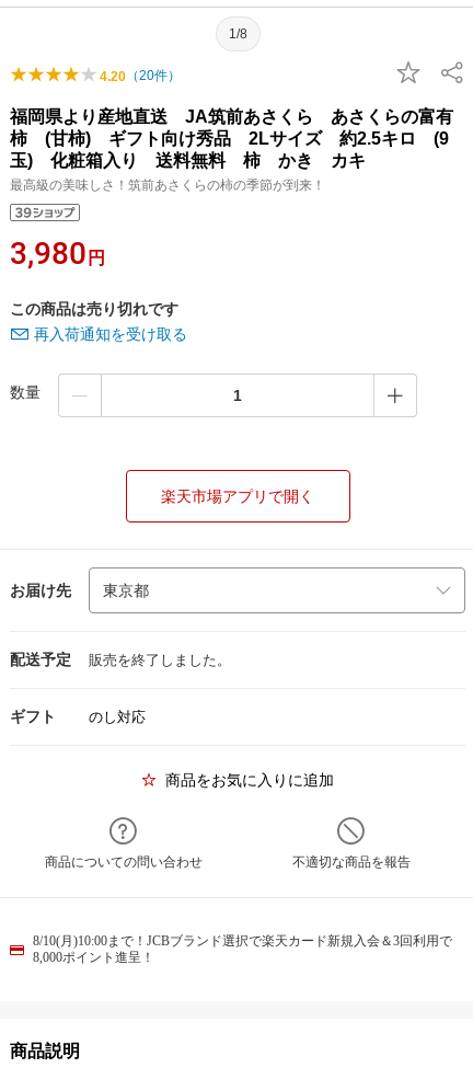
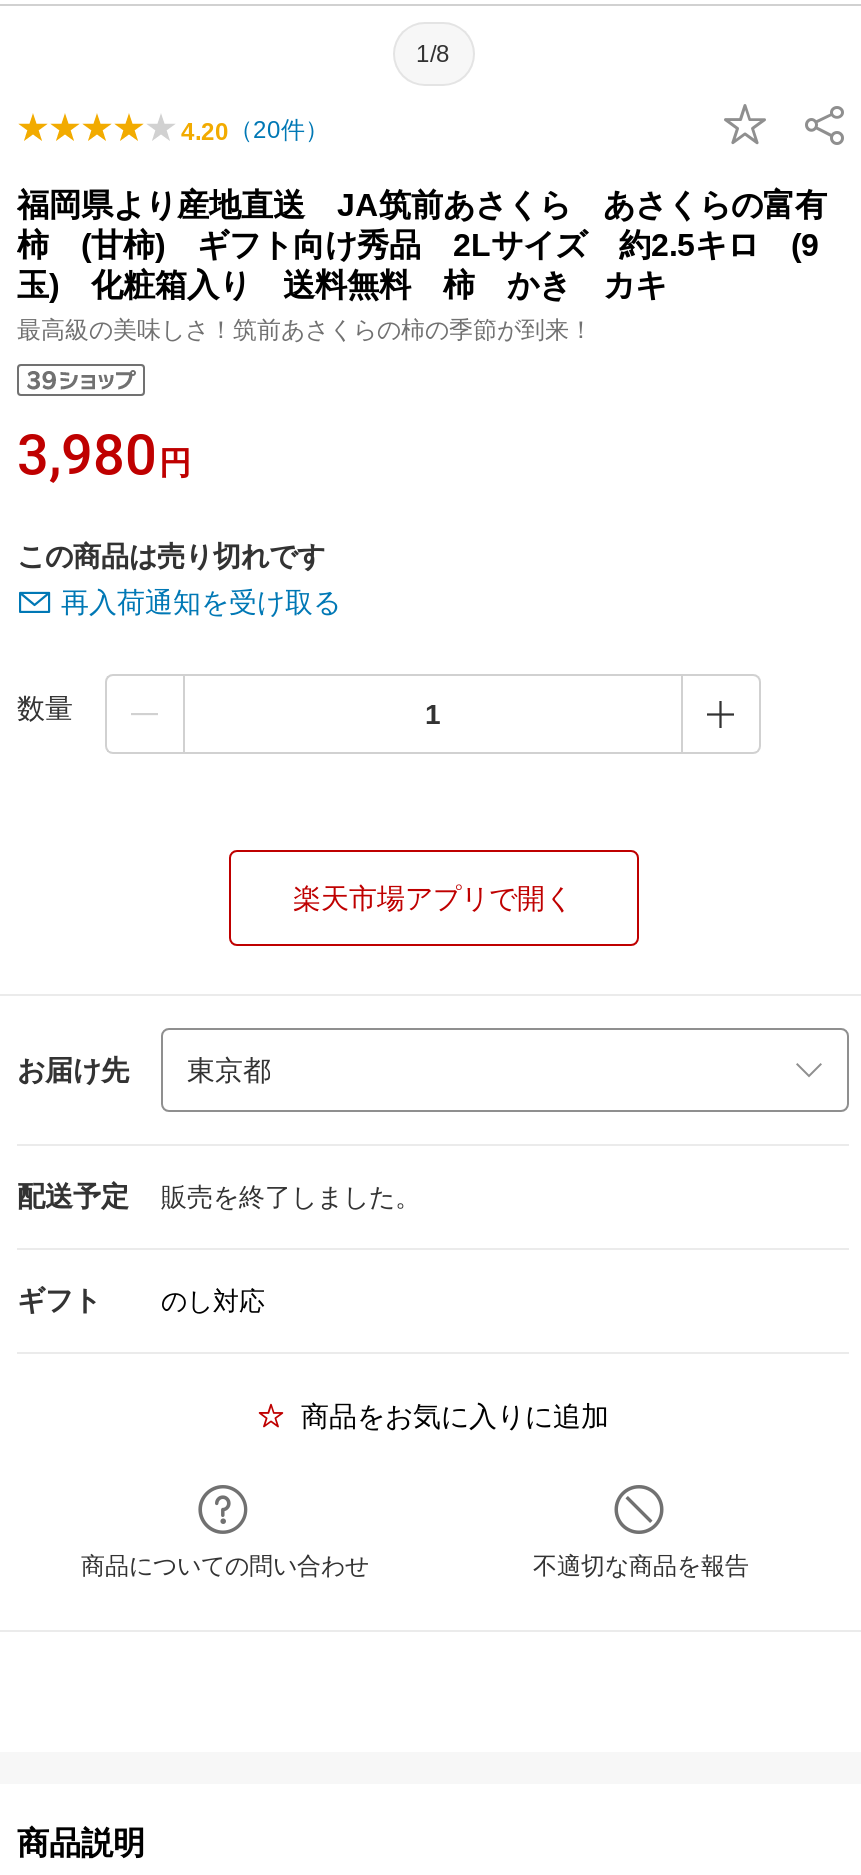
- 8/10(月)10:00まで！JCBブランド選択で楽天カード新規入会＆3回利用で
- 8,000ポイント進呈！
